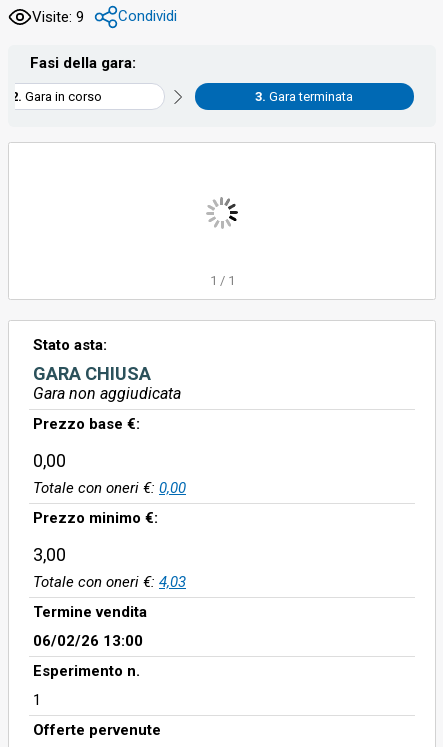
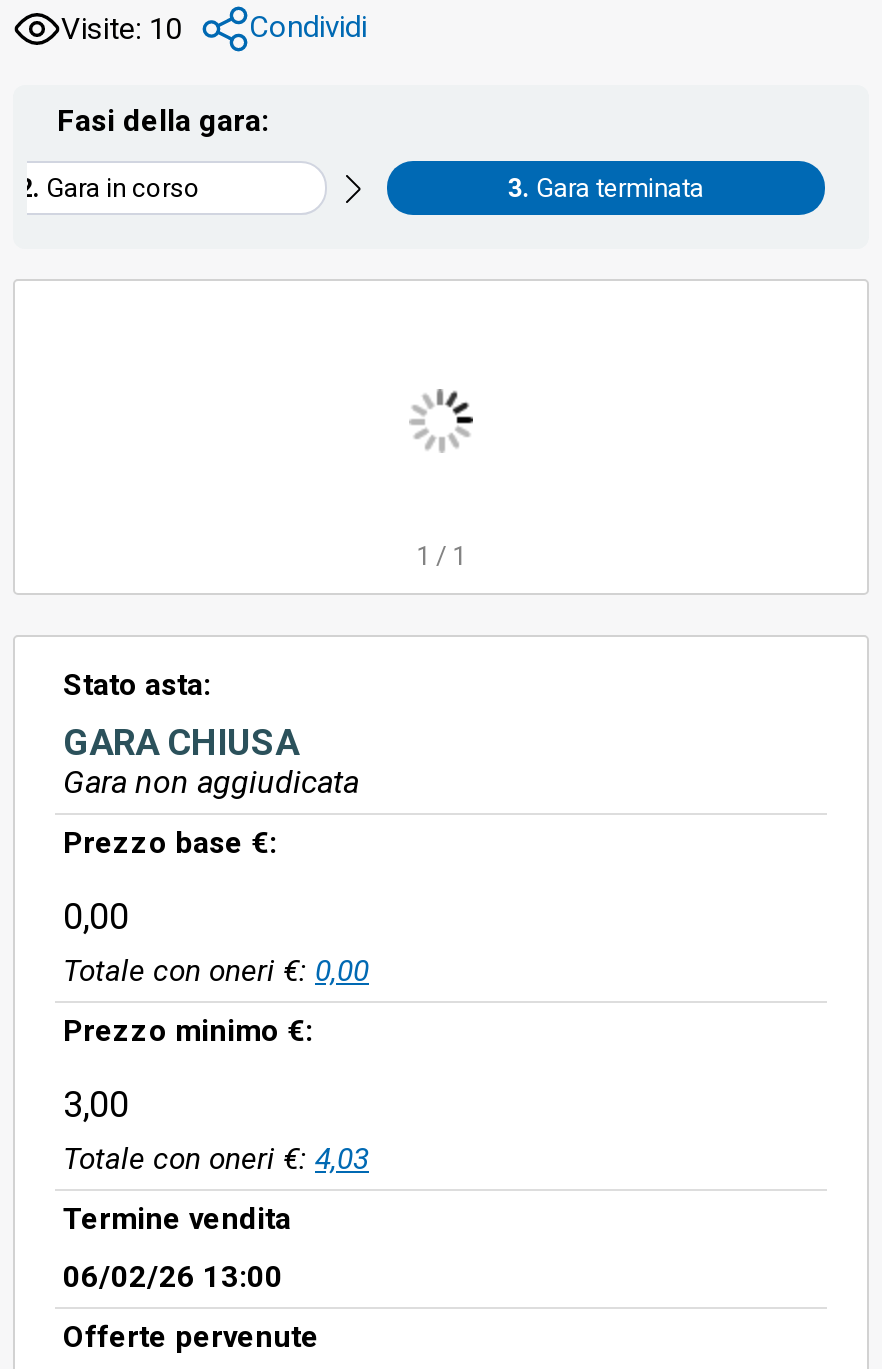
- Visite: 9 Condividi
+ Visite: 10 Condividi

- Esperimento n.
- 1
